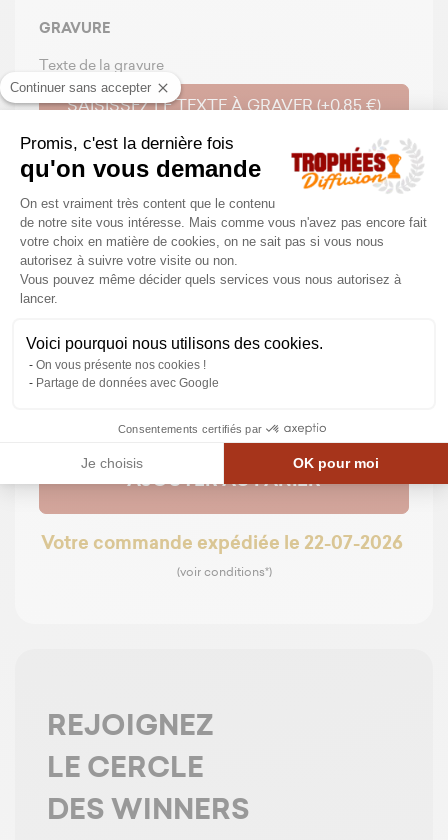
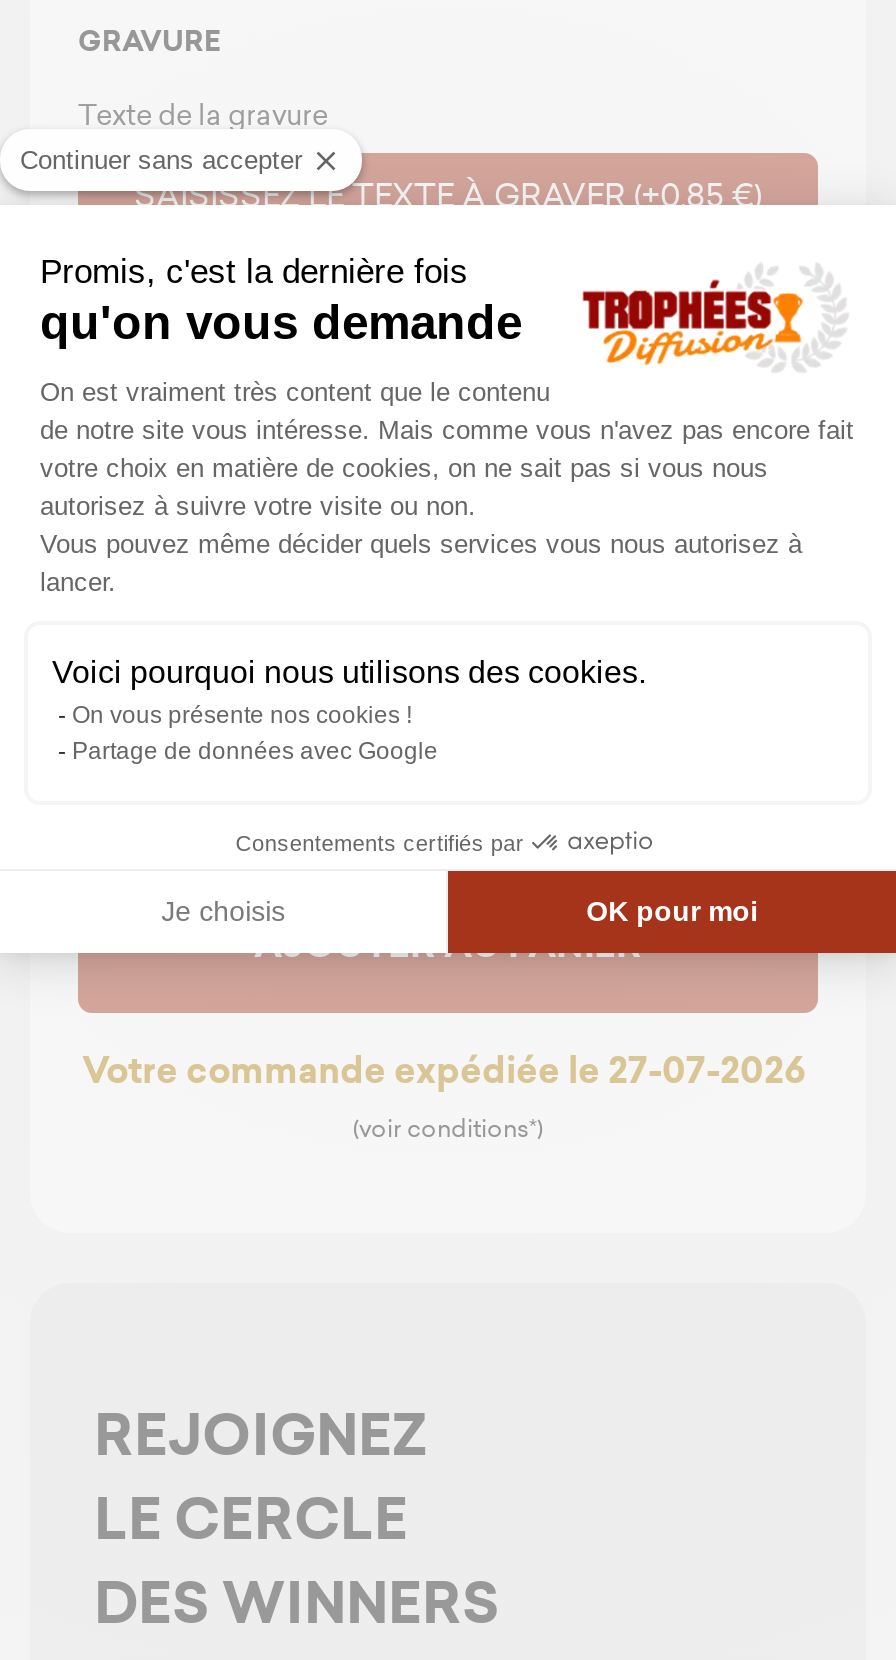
- Votre commande expédiée le 22-07-2026
+ Votre commande expédiée le 27-07-2026
